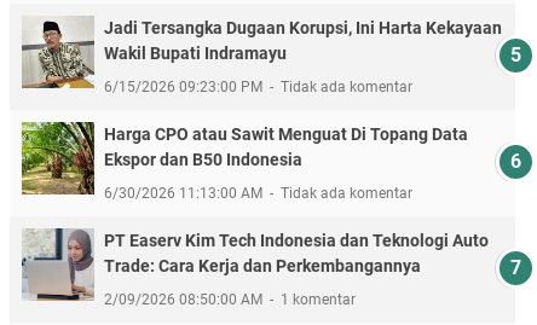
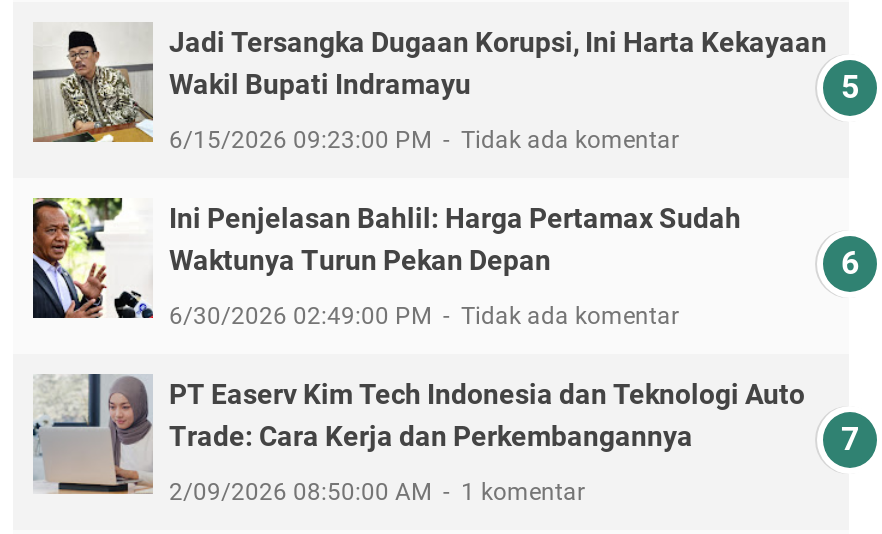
- [image]
- Harga CPO atau Sawit Menguat Di Topang Data
- Ekspor dan B50 Indonesia
+ [image]
+ Ini Penjelasan Bahlil: Harga Pertamax Sudah
+ Waktunya Turun Pekan Depan

- 6/30/2026 11:13:00 AM Tidak ada komentar
+ 6/30/2026 02:49:00 PM Tidak ada komentar
